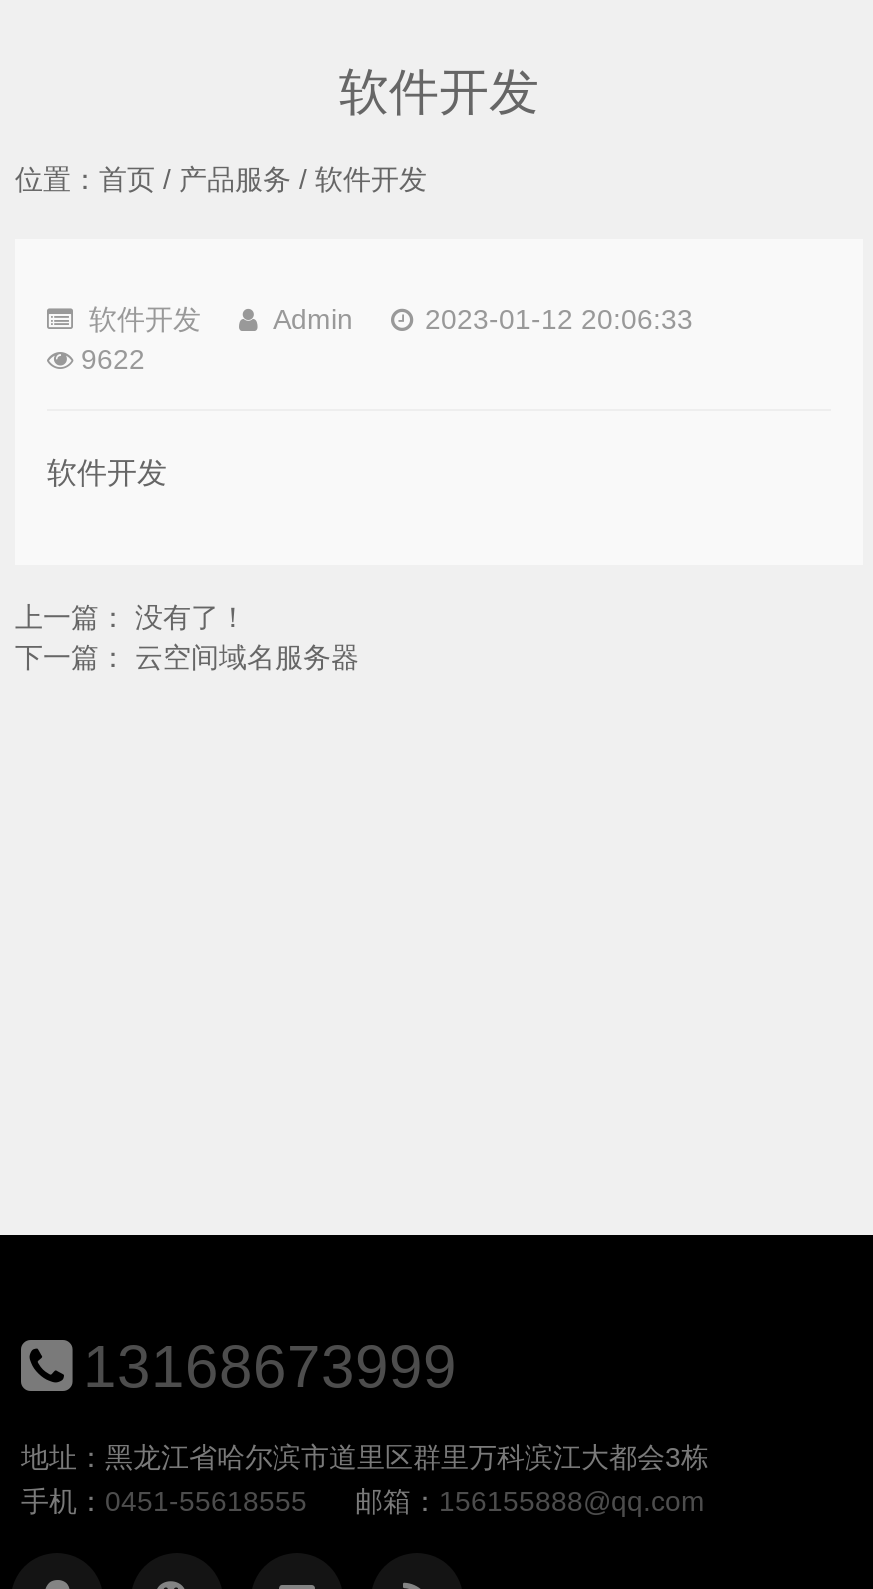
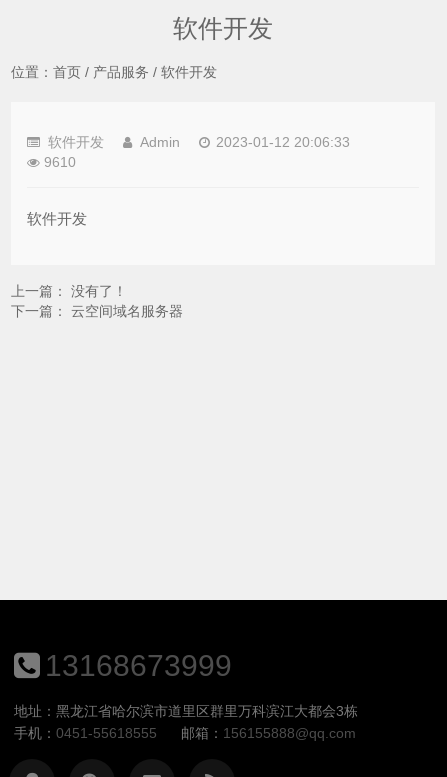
- 9622
+ 9610
